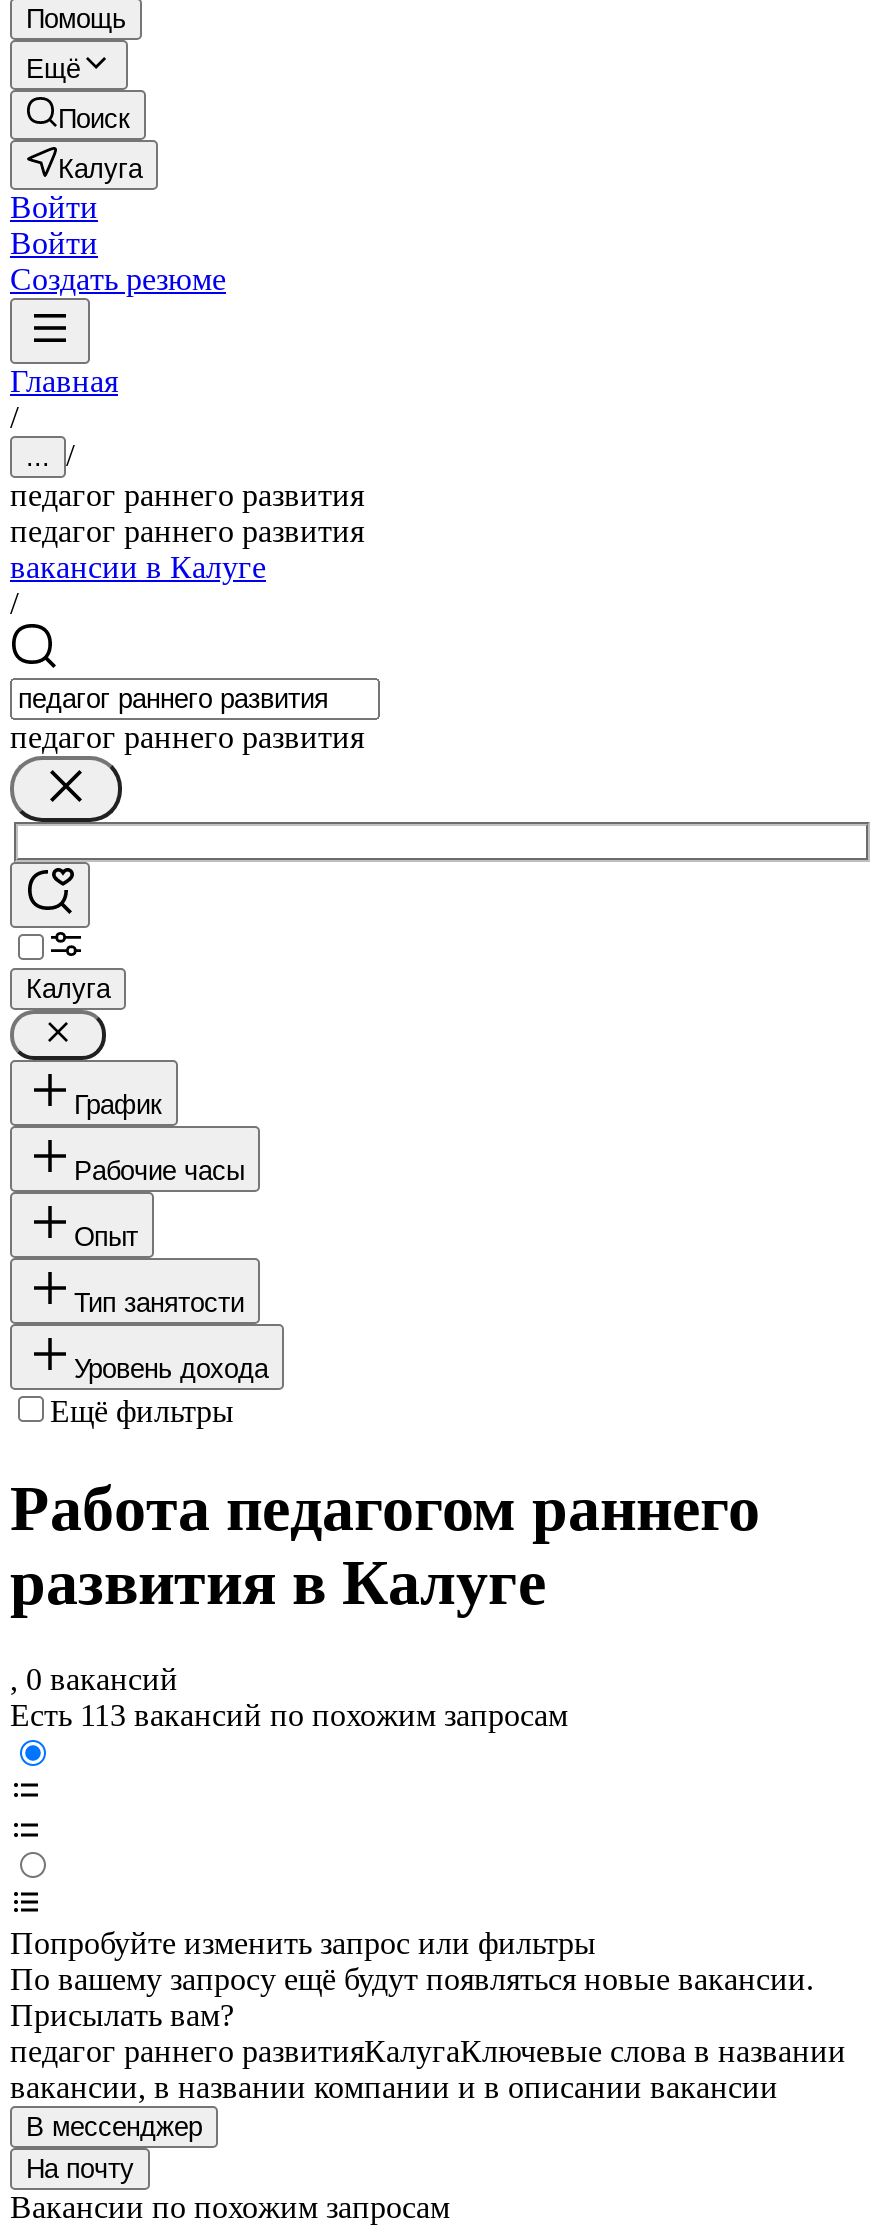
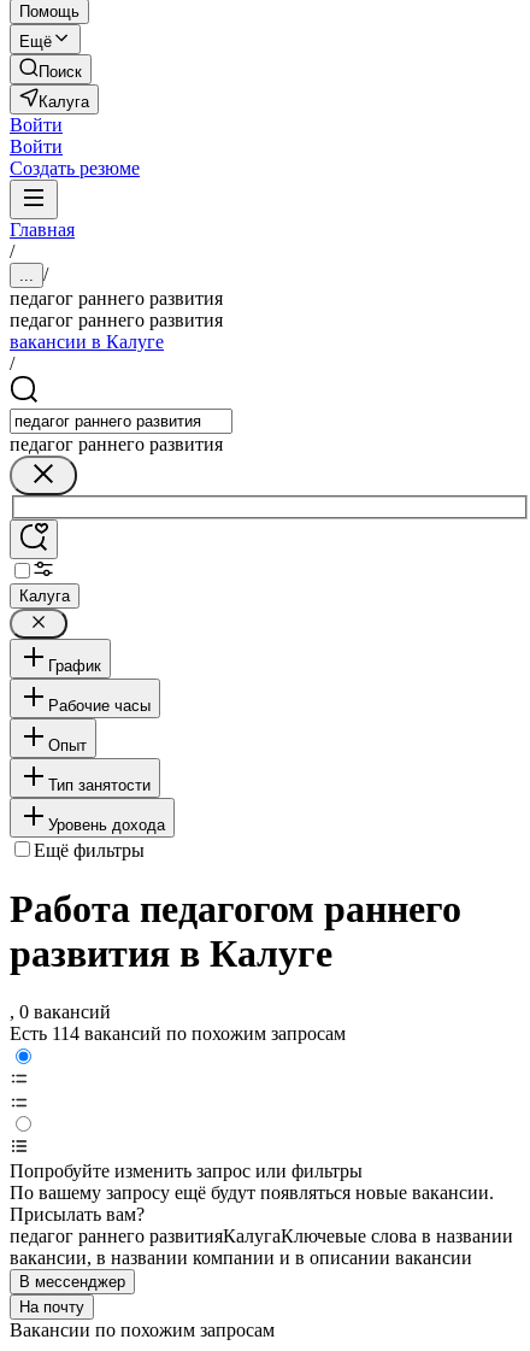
- Есть 113 вакансий по похожим запросам
+ Есть 114 вакансий по похожим запросам
